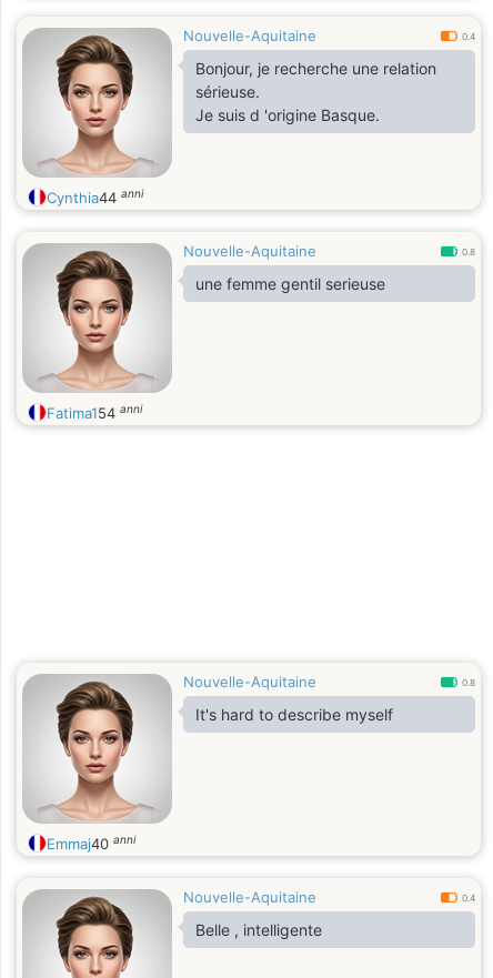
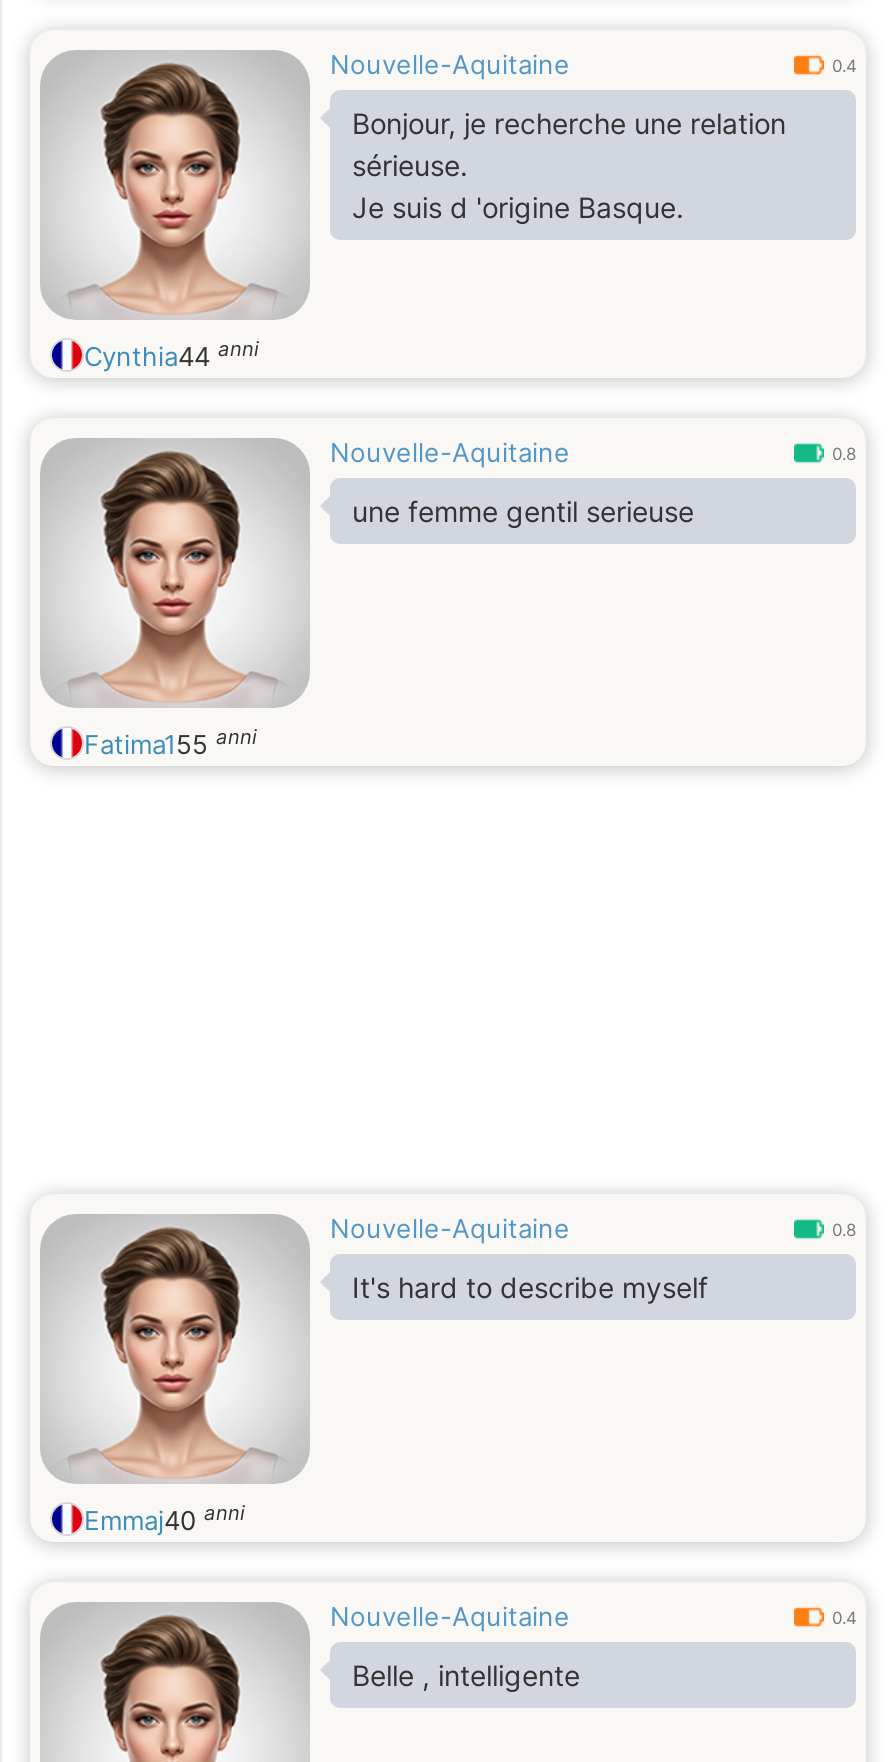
- Fatima154 anni
+ Fatima155 anni
